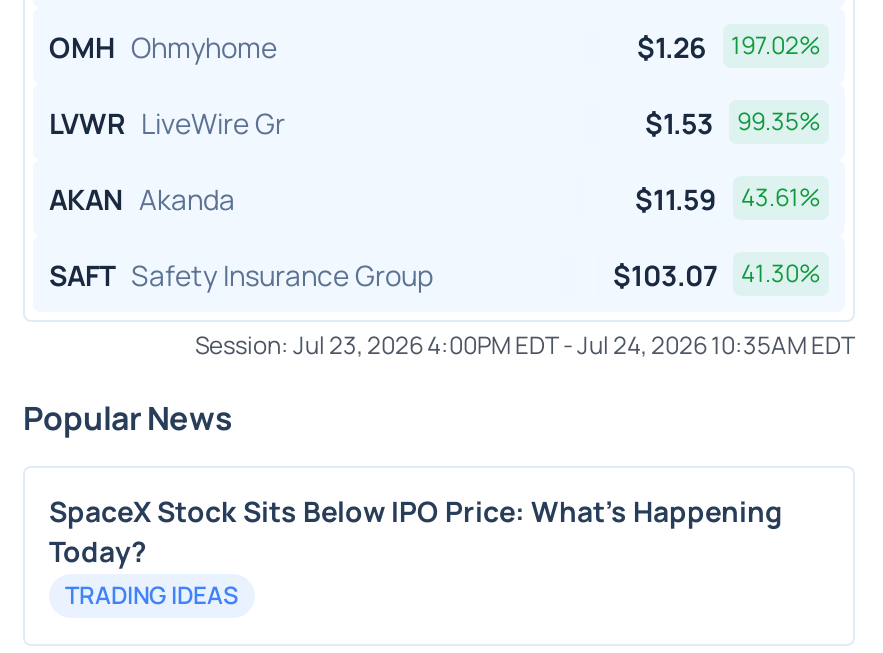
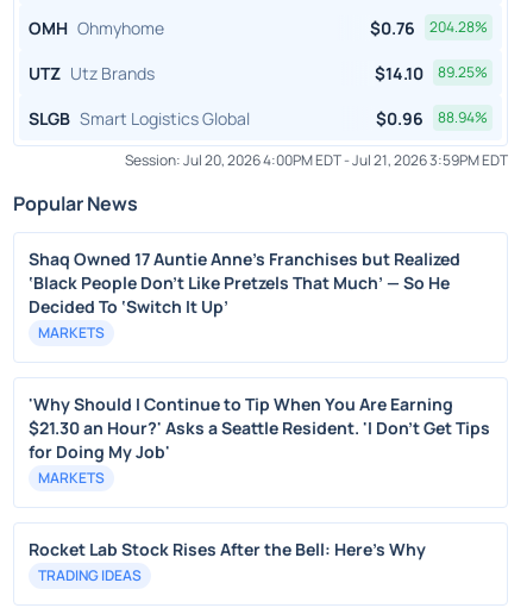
- $1.26
- 197.02%
- LVWR LiveWire Gr
- $1.53
- 99.35%
- AKAN Akanda
- $11.59
- 43.61%
- SAFT Safety Insurance Group
- $103.07
- 41.30%
- Session: Jul 23, 2026 4:00PM EDT-Jul 24, 2026 10:35AM EDT
+ $0.76
+ 204.28%
+ UTZ Utz Brands
+ $14.10
+ 89.25%
+ SLGB Smart Logistics Global
+ $0.96
+ 88.94%
+ Session: Jul 20, 2026 4:00PM EDT - Jul 21, 2026 3:59PM EDT

moved up: Popular News

- SpaceX Stock Sits Below IPO Price: What's Happening
- Today?
+ Shaq Owned 17 Auntie Anne’s Franchises but Realized
+ ‘Black People Don’t Like Pretzels That Much’ — So He
+ Decided To ‘Switch It Up’
+ MARKETS
+ 'Why Should I Continue to Tip When You Are Earning
+ $21.30 an Hour?' Asks a Seattle Resident. 'I Don't Get Tips
+ for Doing My Job'
+ MARKETS
+ Rocket Lab Stock Rises After the Bell: Here's Why
